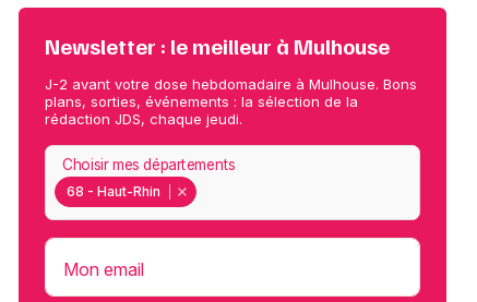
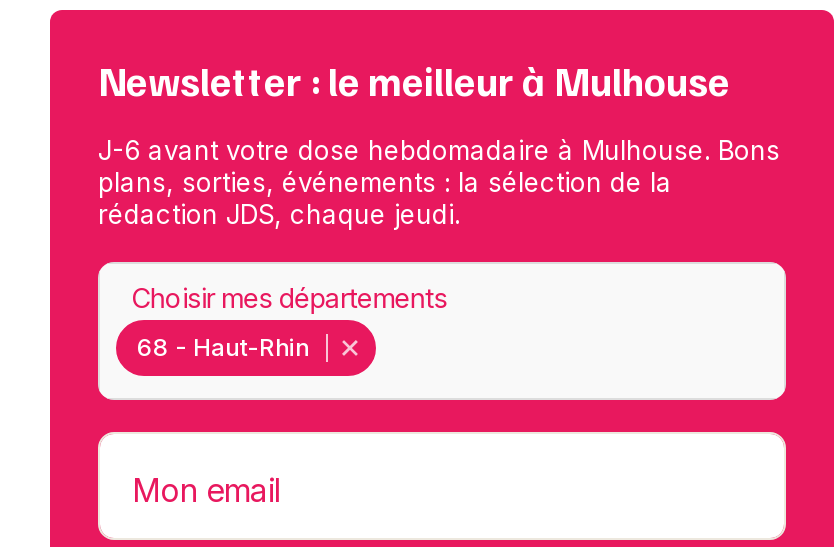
- J-2 avant votre dose hebdomadaire à Mulhouse. Bons
+ J-6 avant votre dose hebdomadaire à Mulhouse. Bons
